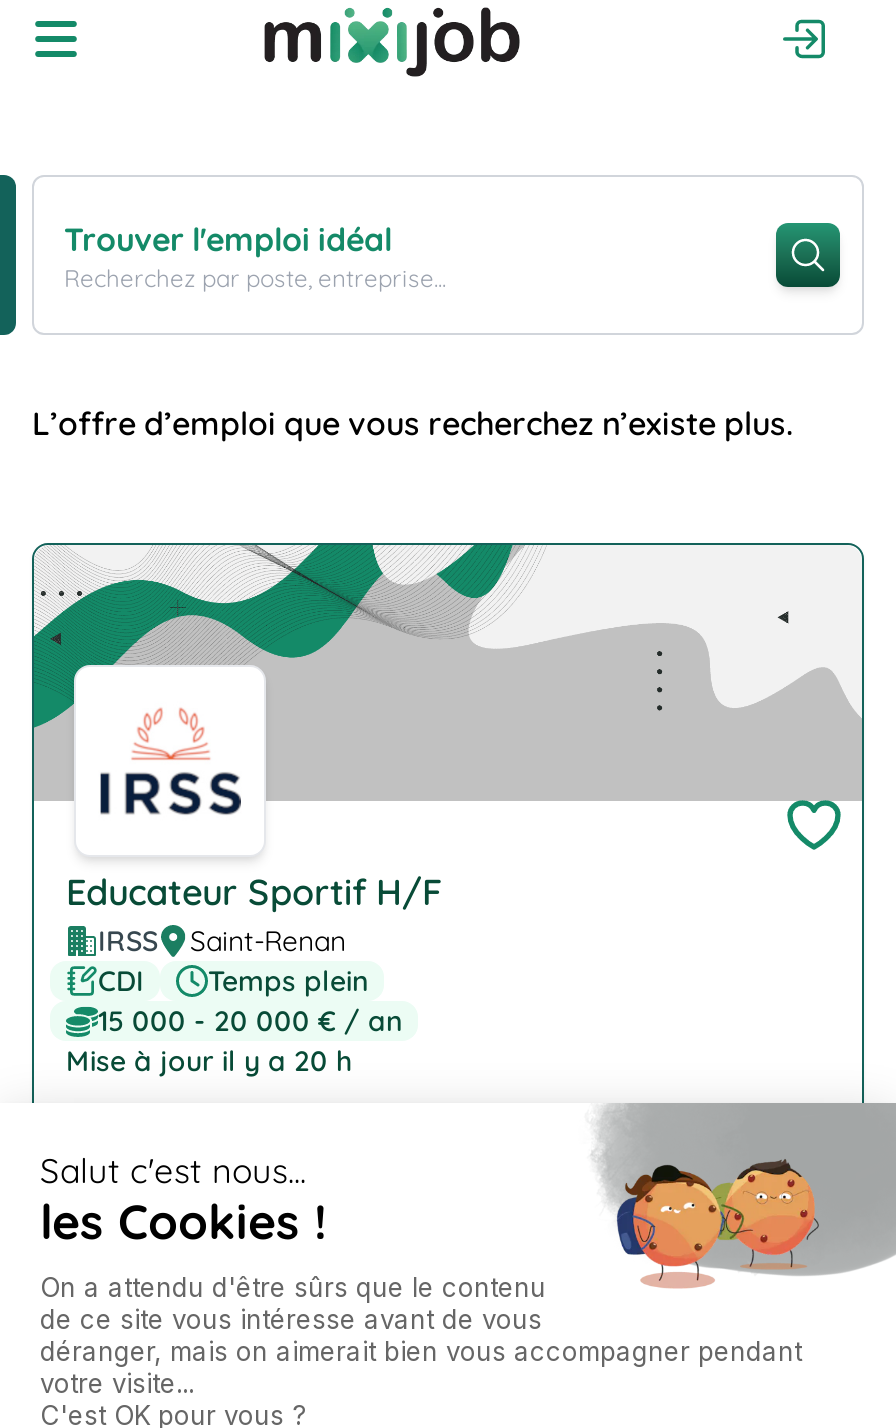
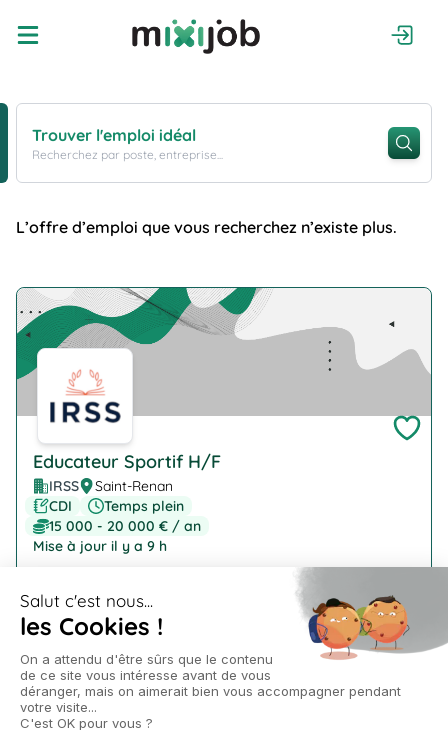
- Mise à jour il y a 20 h
+ Mise à jour il y a 9 h
